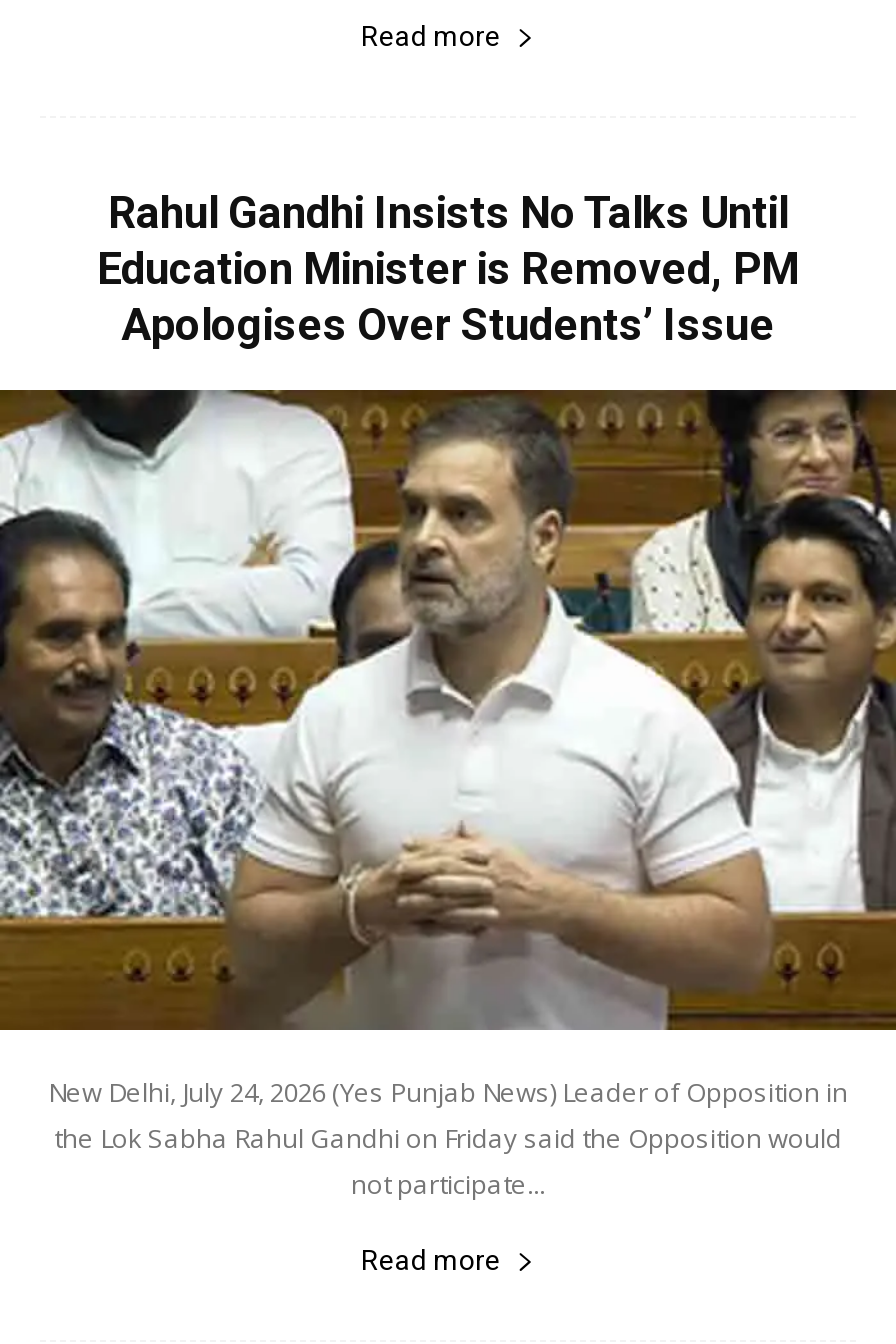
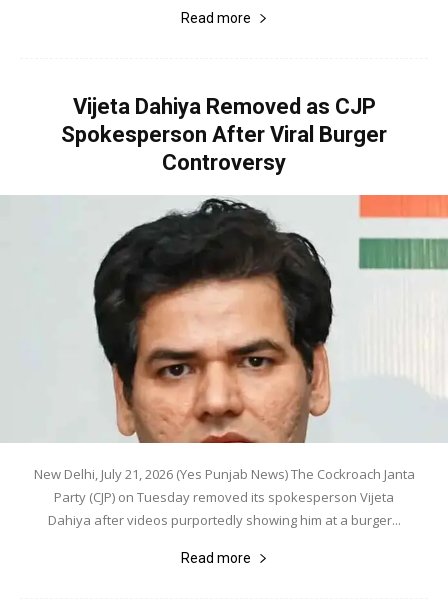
- Rahul Gandhi Insists No Talks Until
- Education Minister is Removed, PM
- Apologises Over Students’ Issue
+ Vijeta Dahiya Removed as CJP
+ Spokesperson After Viral Burger
+ Controversy

- [image]
- New Delhi, July 24, 2026 (Yes Punjab News) Leader of Opposition in
- the Lok Sabha Rahul Gandhi on Friday said the Opposition would
- not participate...
+ [image]
+ New Delhi, July 21, 2026 (Yes Punjab News) The Cockroach Janta
+ Party (CJP) on Tuesday removed its spokesperson Vijeta
+ Dahiya after videos purportedly showing him at a burger...
